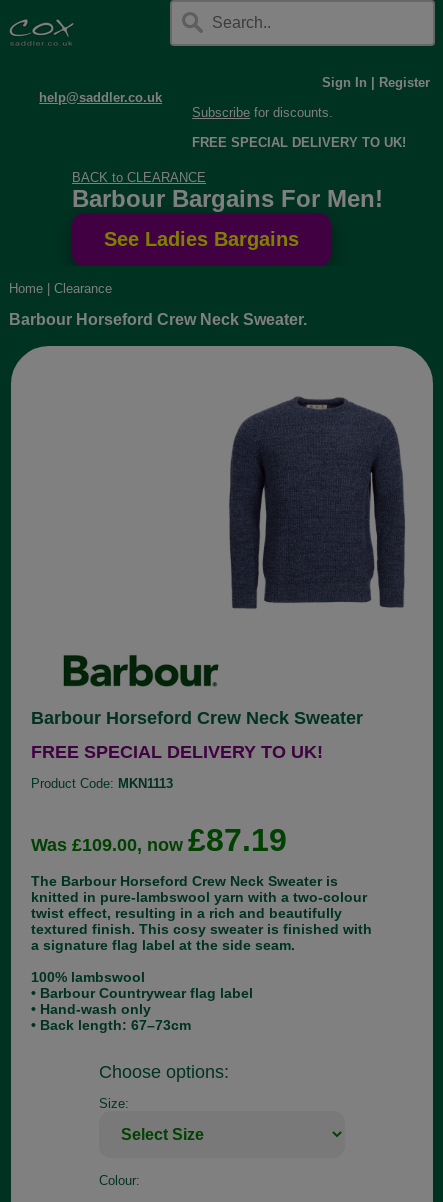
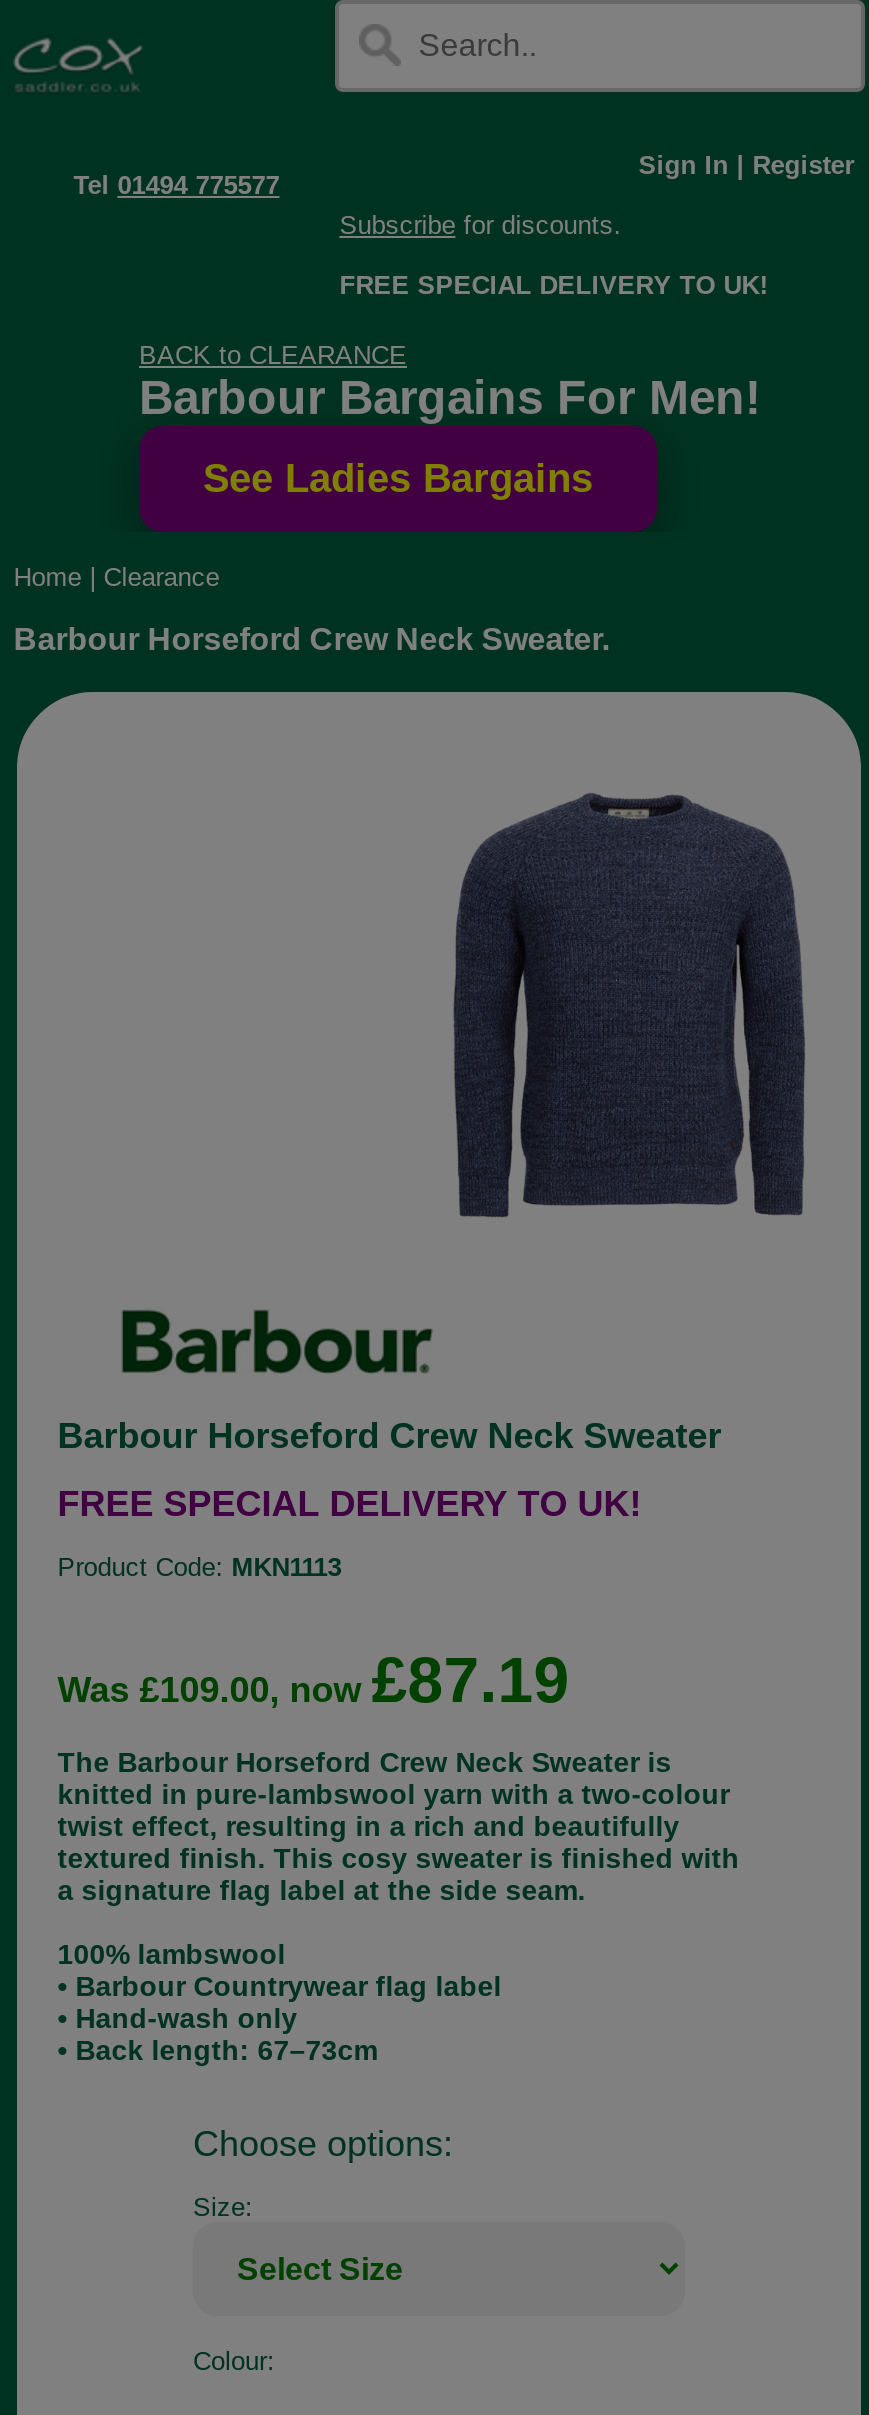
- help@saddler.co.uk
+ Tel 01494 775577
